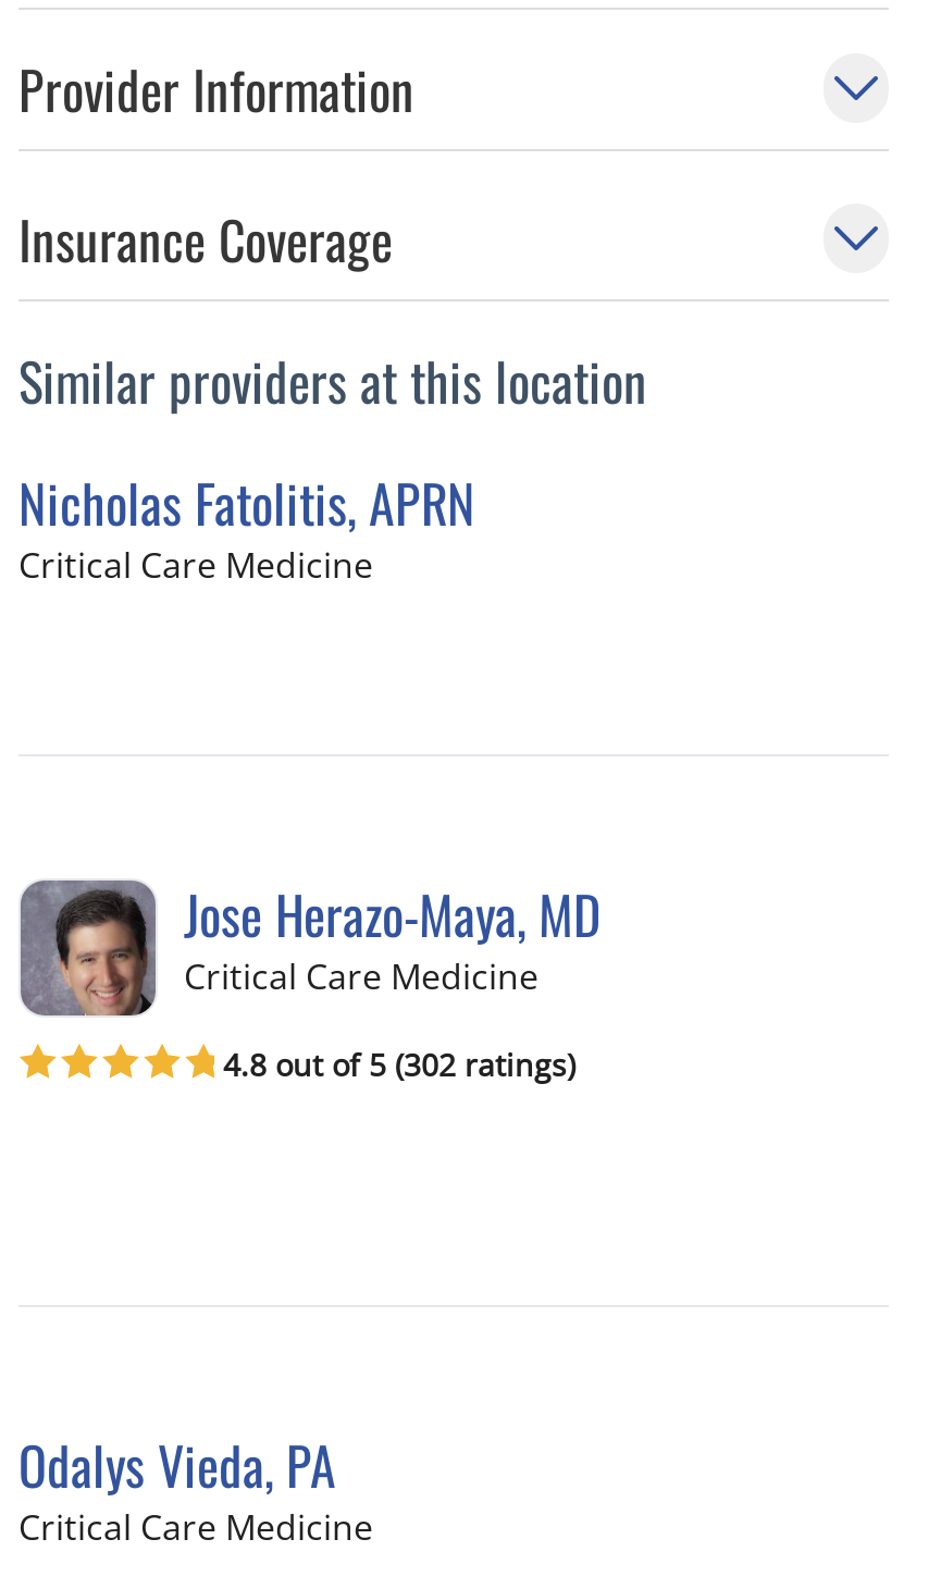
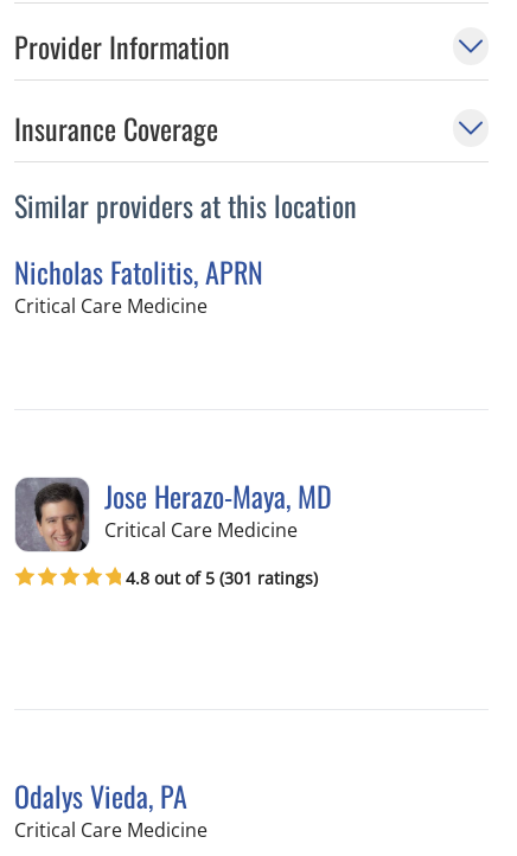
- 4.8 out of 5 (302 ratings)
+ 4.8 out of 5 (301 ratings)
